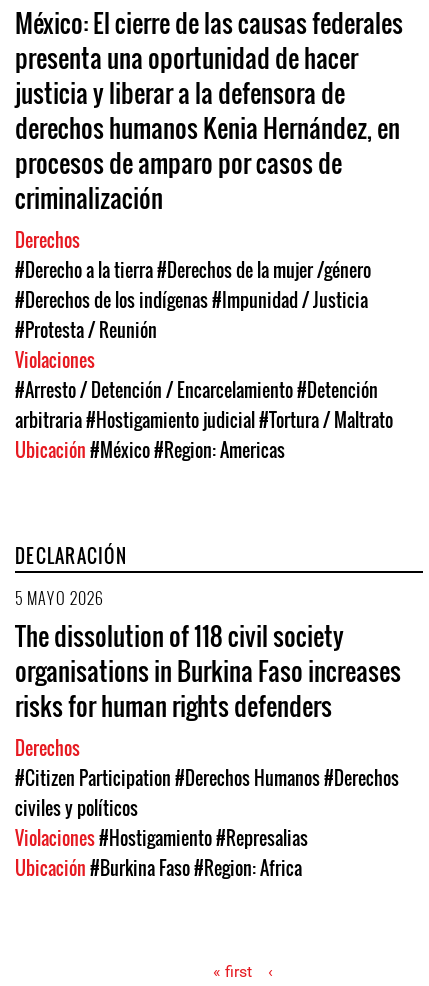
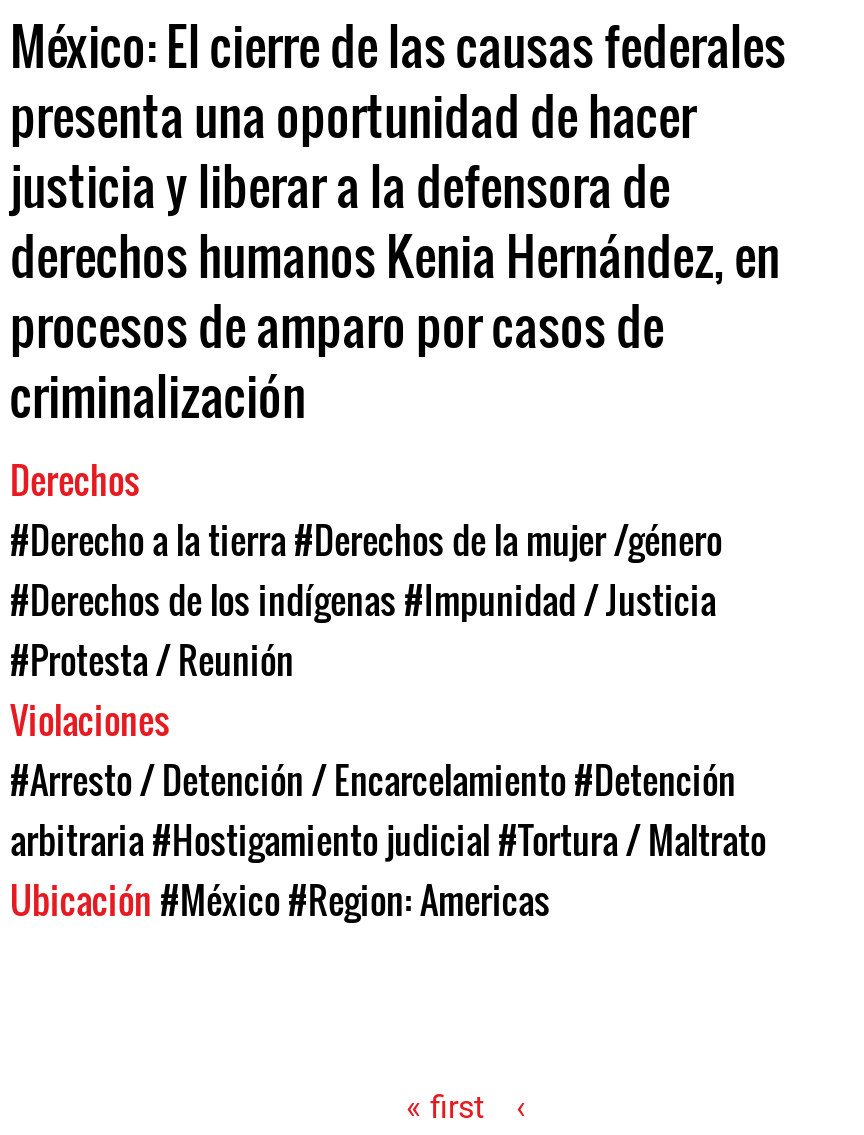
- DECLARACIÓN
- 5 MAYO 2026
- The dissolution of 118 civil society
- organisations in Burkina Faso increases
- risks for human rights defenders
- Derechos
- #Citizen Participation #Derechos Humanos #Derechos
- civiles y políticos
- Violaciones #Hostigamiento #Represalias
- Ubicación #Burkina Faso #Region: Africa
